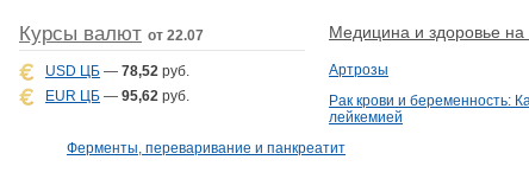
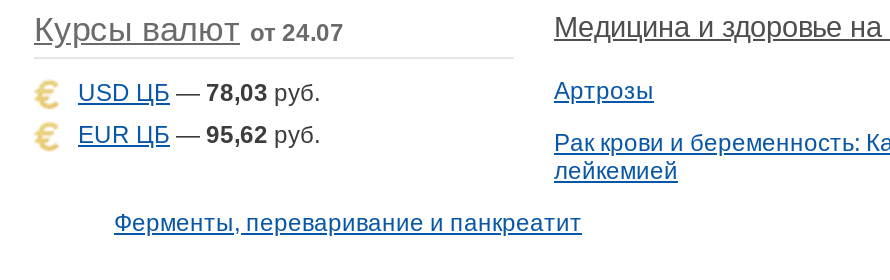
- Курсы валют от 22.07
+ Курсы валют от 24.07

- USD ЦБ — 78,52 руб.
+ USD ЦБ — 78,03 руб.
